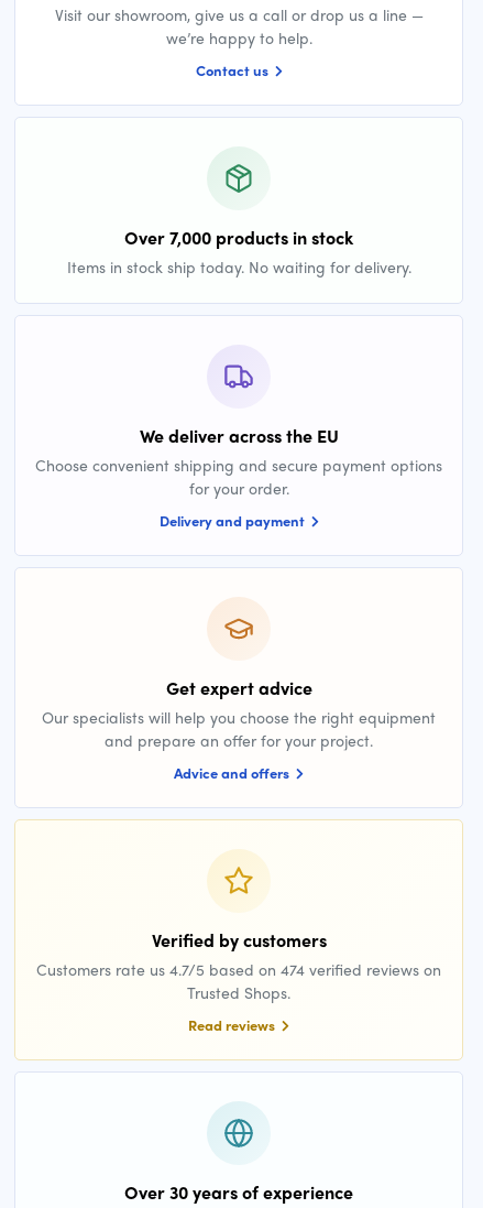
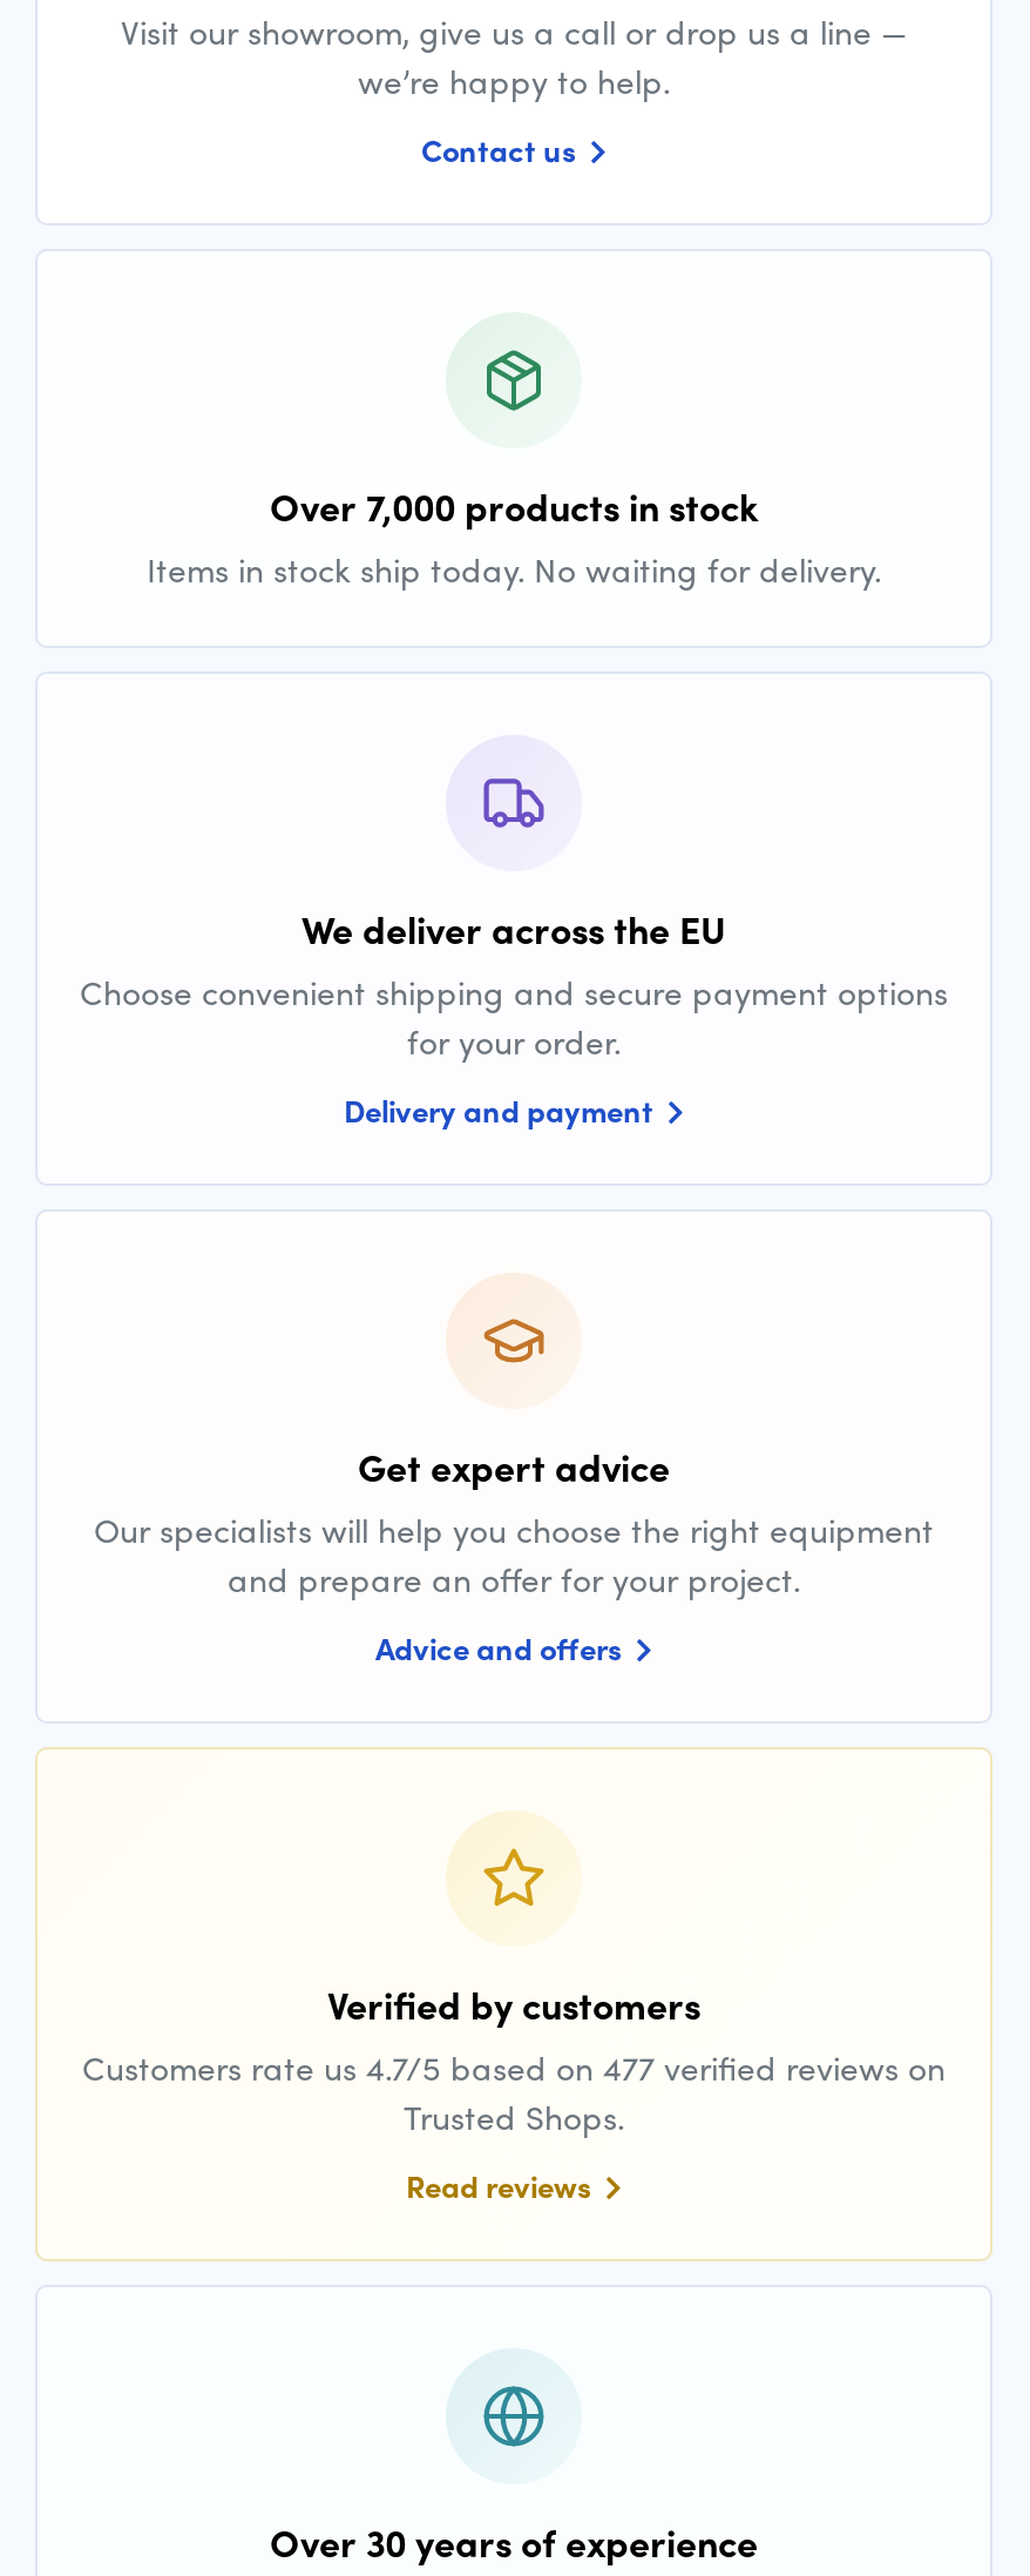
- Customers rate us 4.7/5 based on 474 verified reviews on
+ Customers rate us 4.7/5 based on 477 verified reviews on
